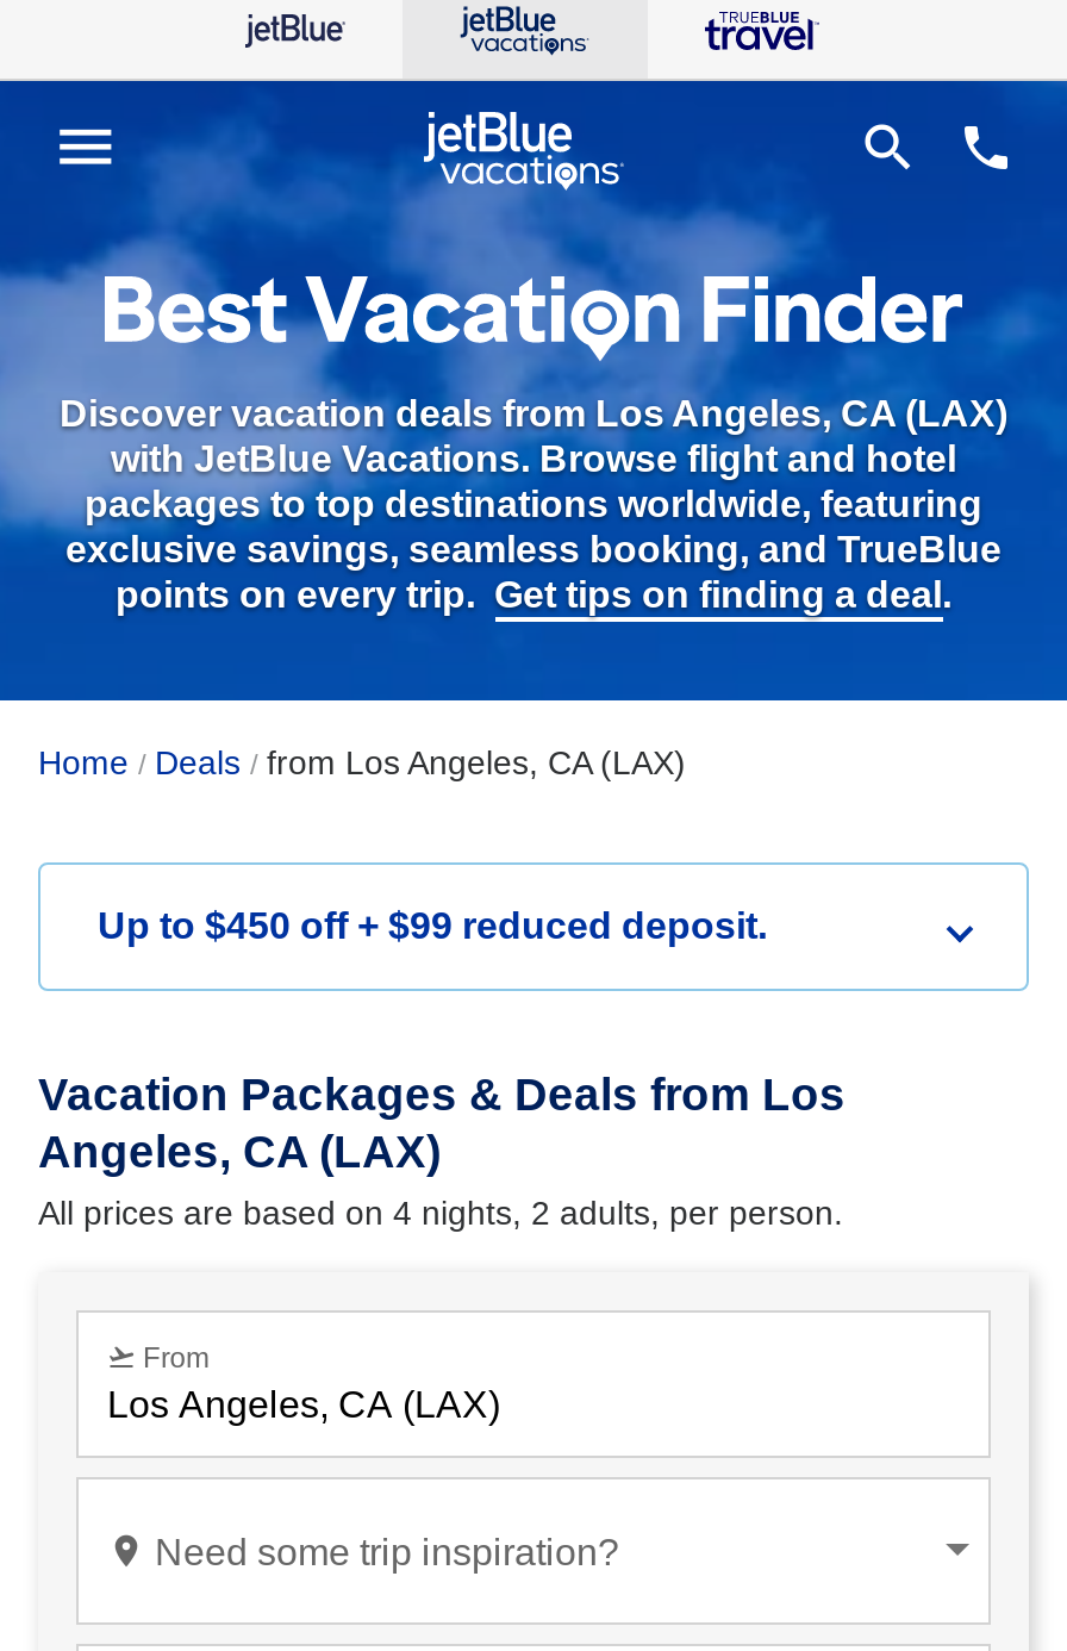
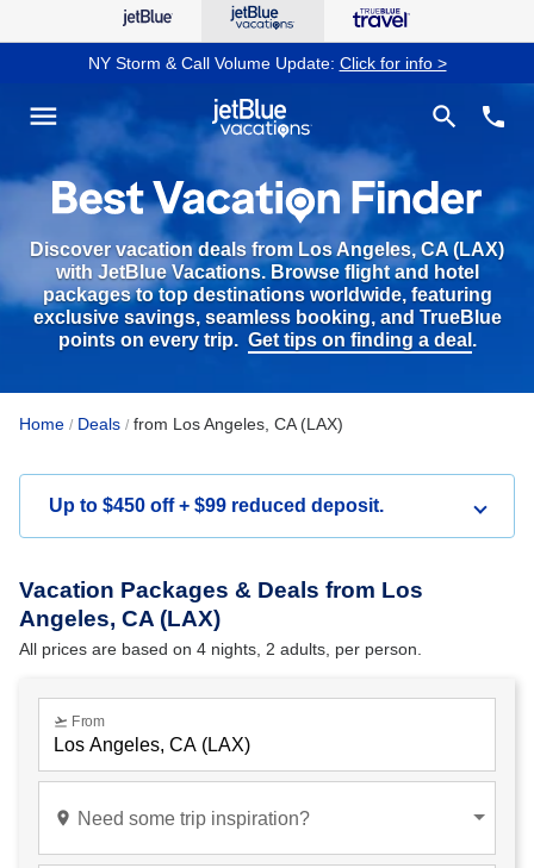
+ NY Storm & Call Volume Update: Click for info >
